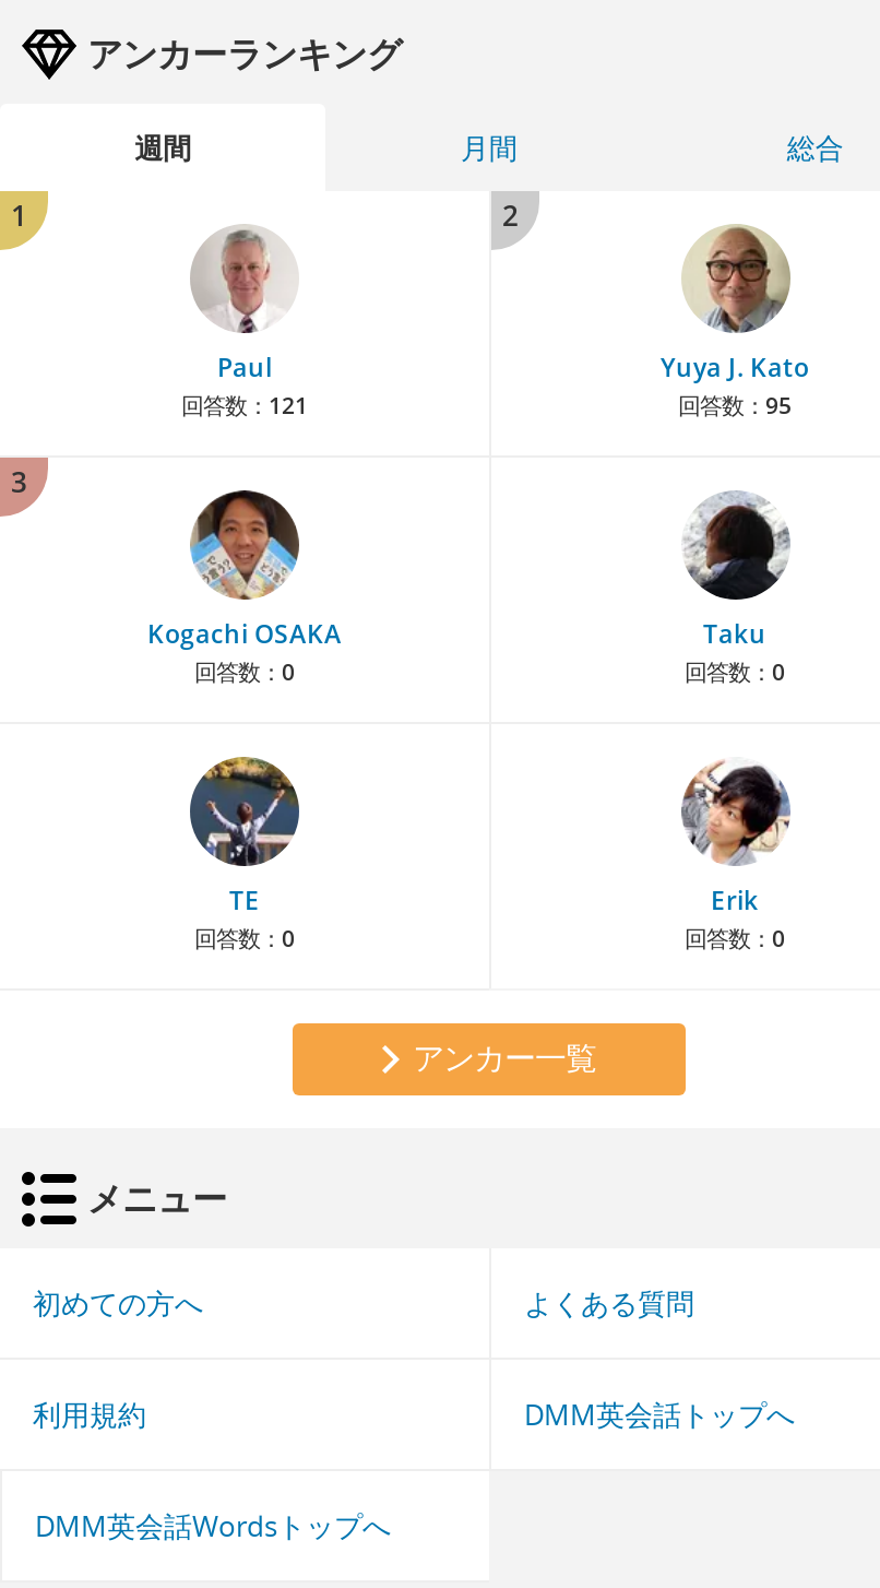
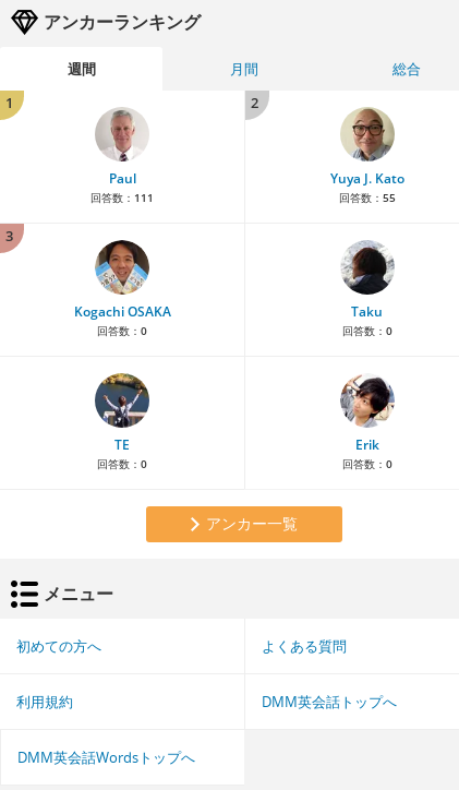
- 回答数：121
+ 回答数：111

- 回答数：95
+ 回答数：55
